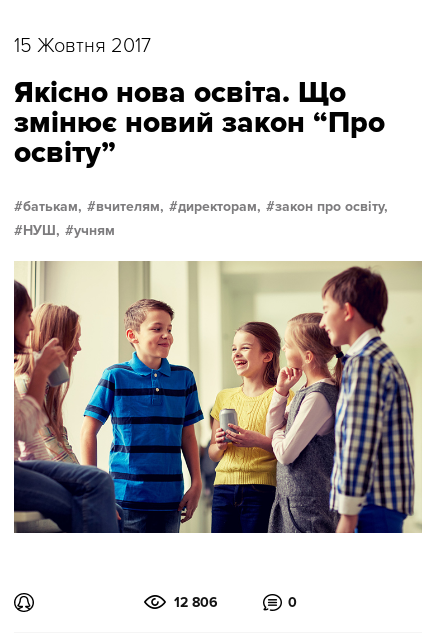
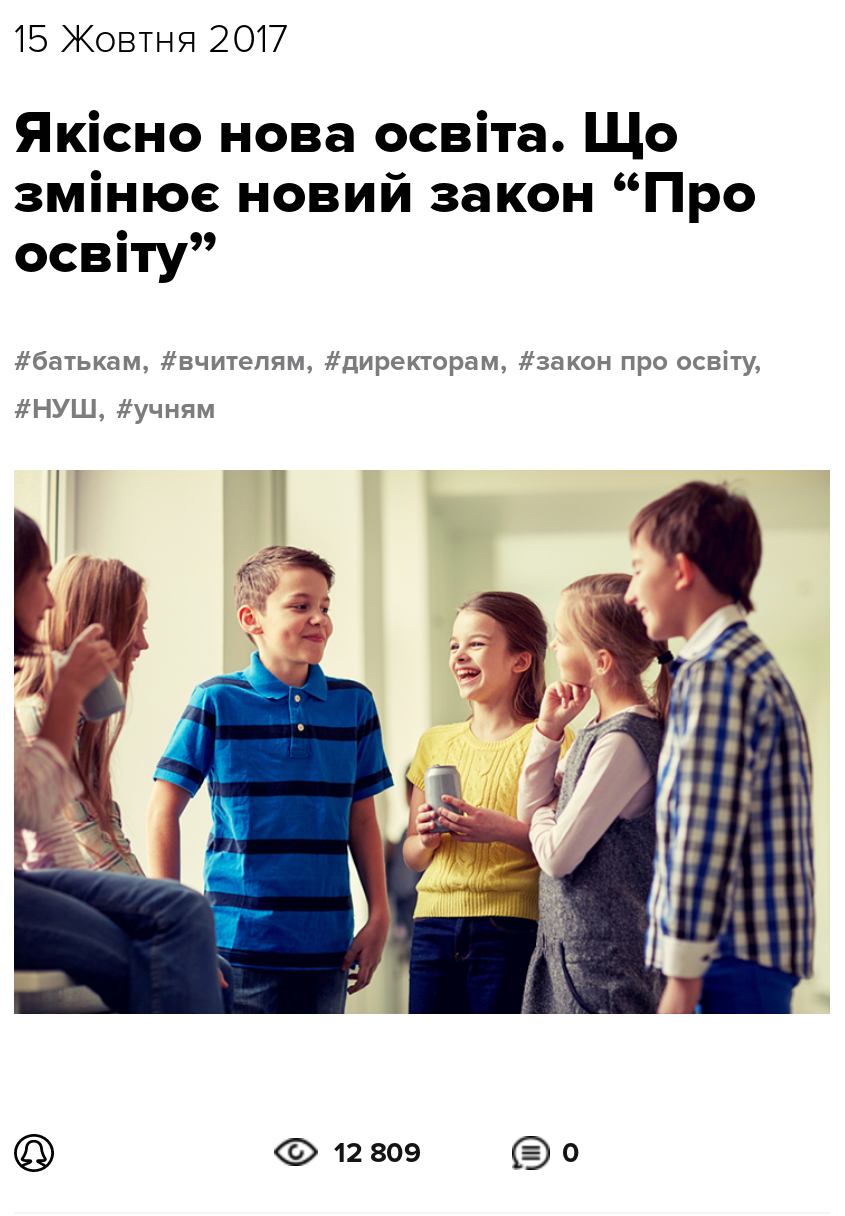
- 12 806
+ 12 809
